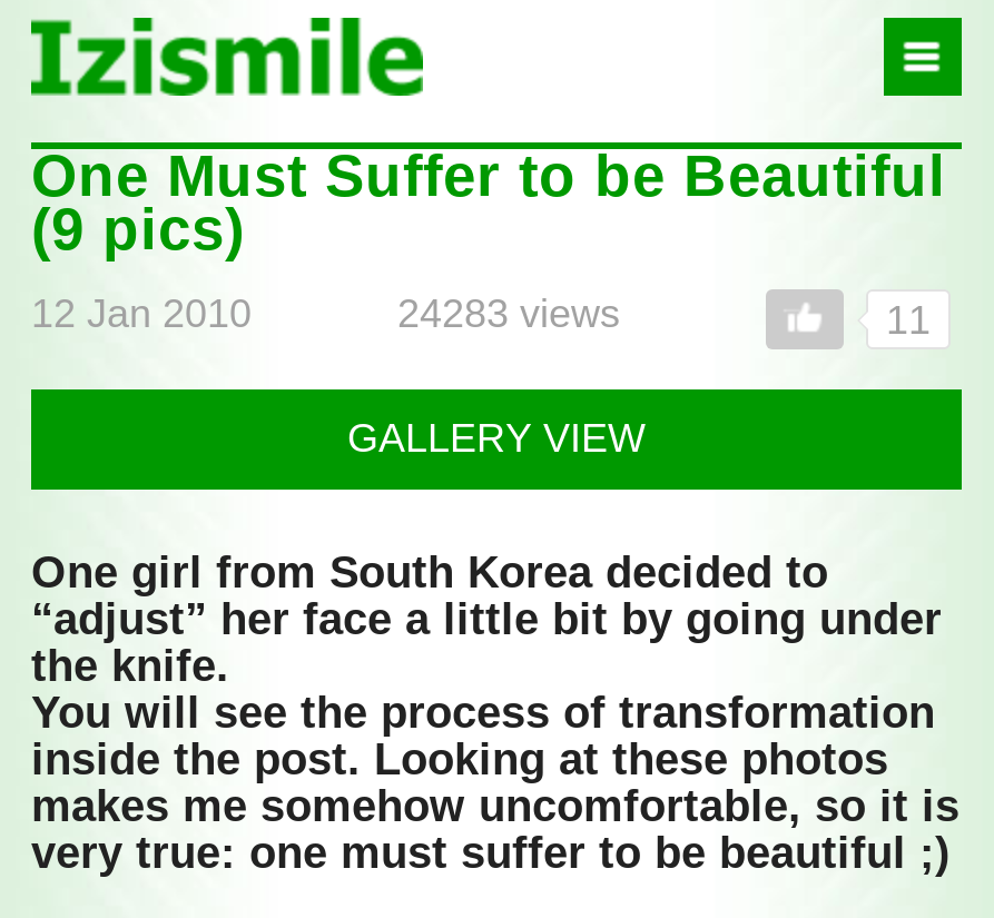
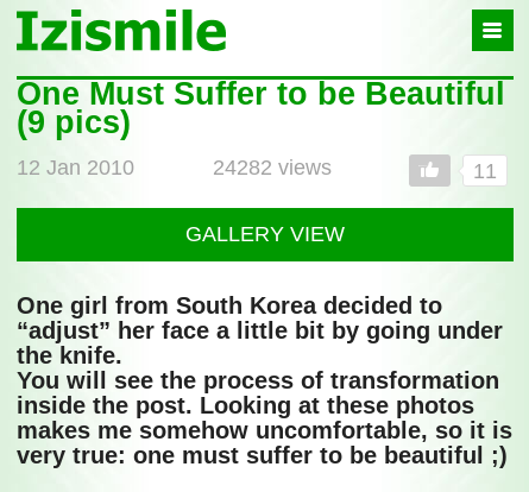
- 24283 views
+ 24282 views
